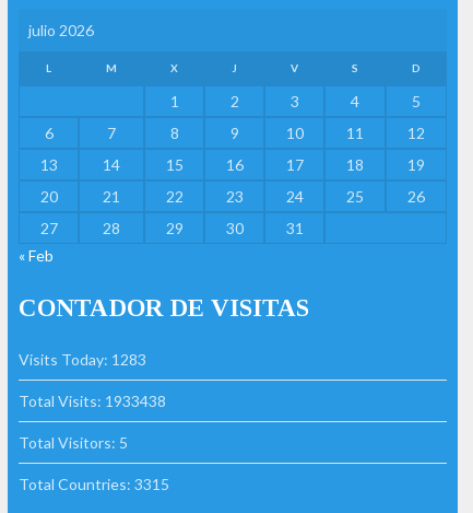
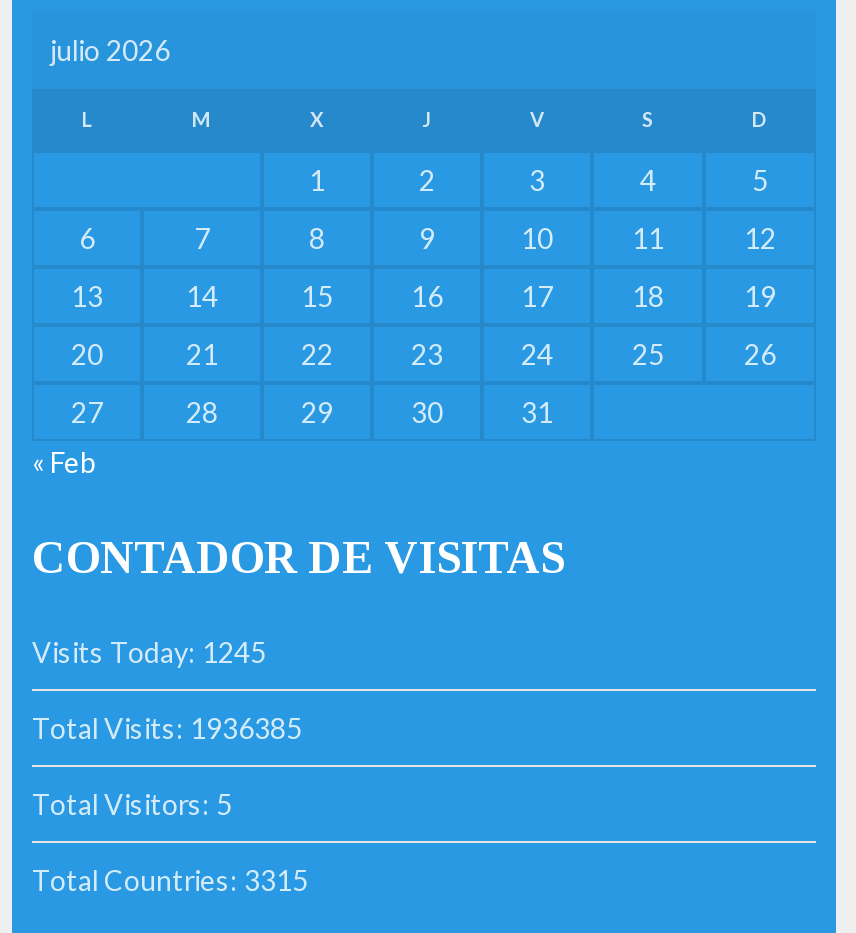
- Visits Today: 1283
+ Visits Today: 1245

- Total Visits: 1933438
+ Total Visits: 1936385
